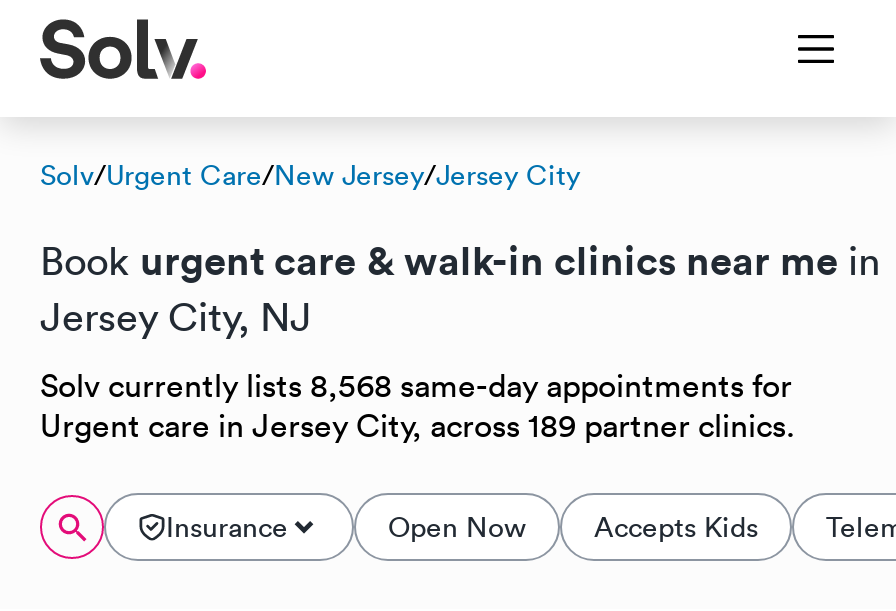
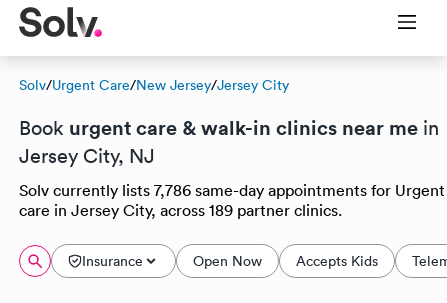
- Solv currently lists 8,568 same-day appointments for
- Urgent care in Jersey City, across 189 partner clinics.
+ Solv currently lists 7,786 same-day appointments for Urgent
+ care in Jersey City, across 189 partner clinics.
